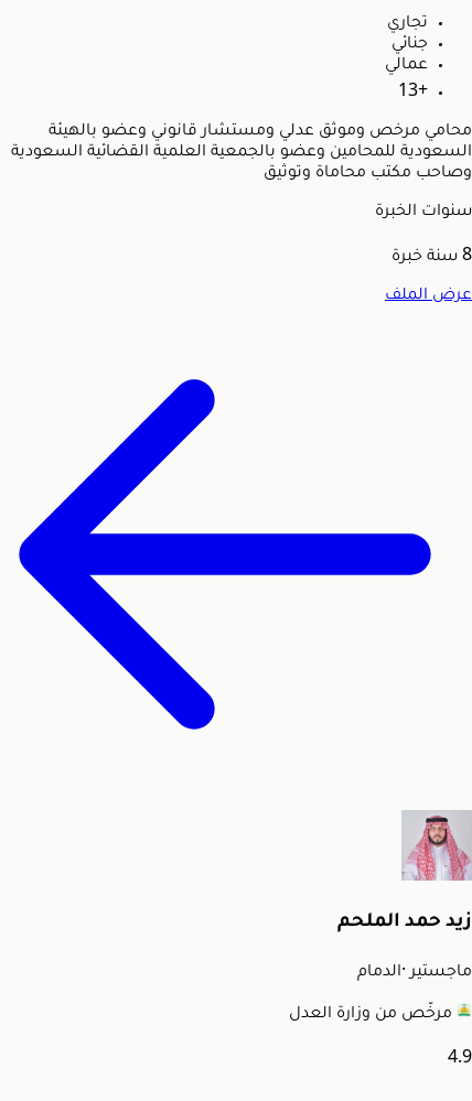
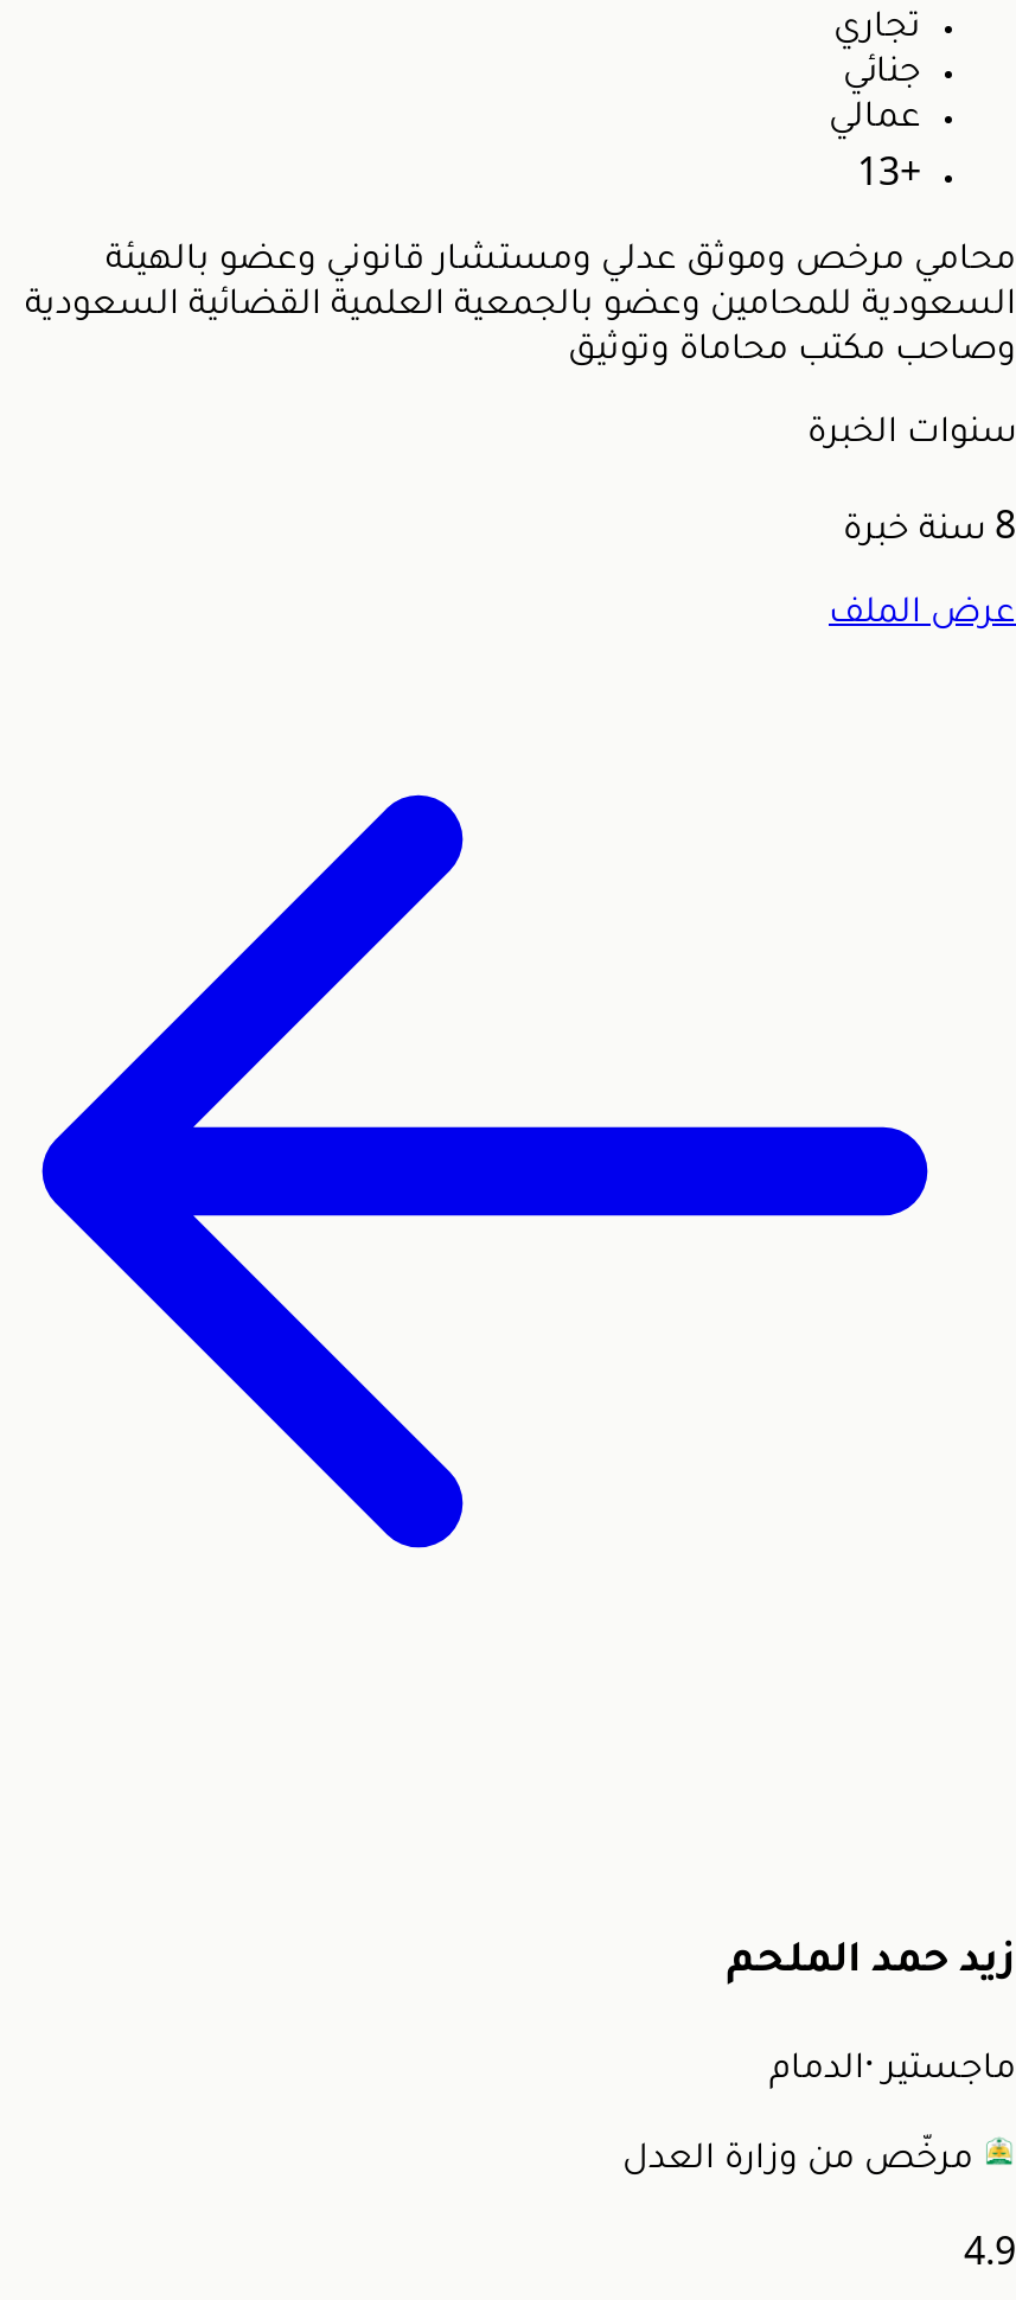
- [image]
